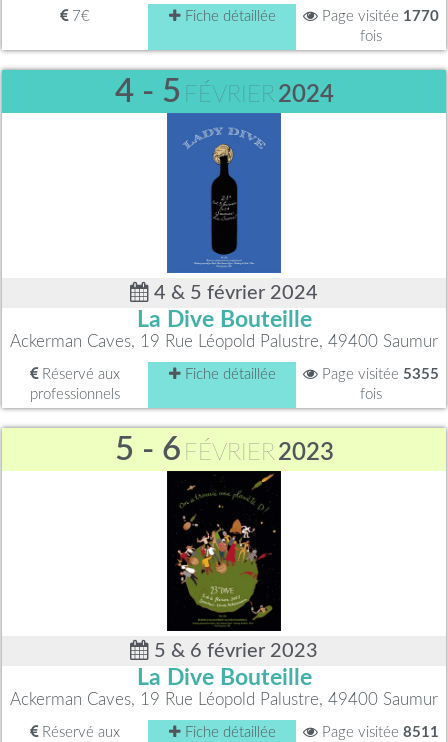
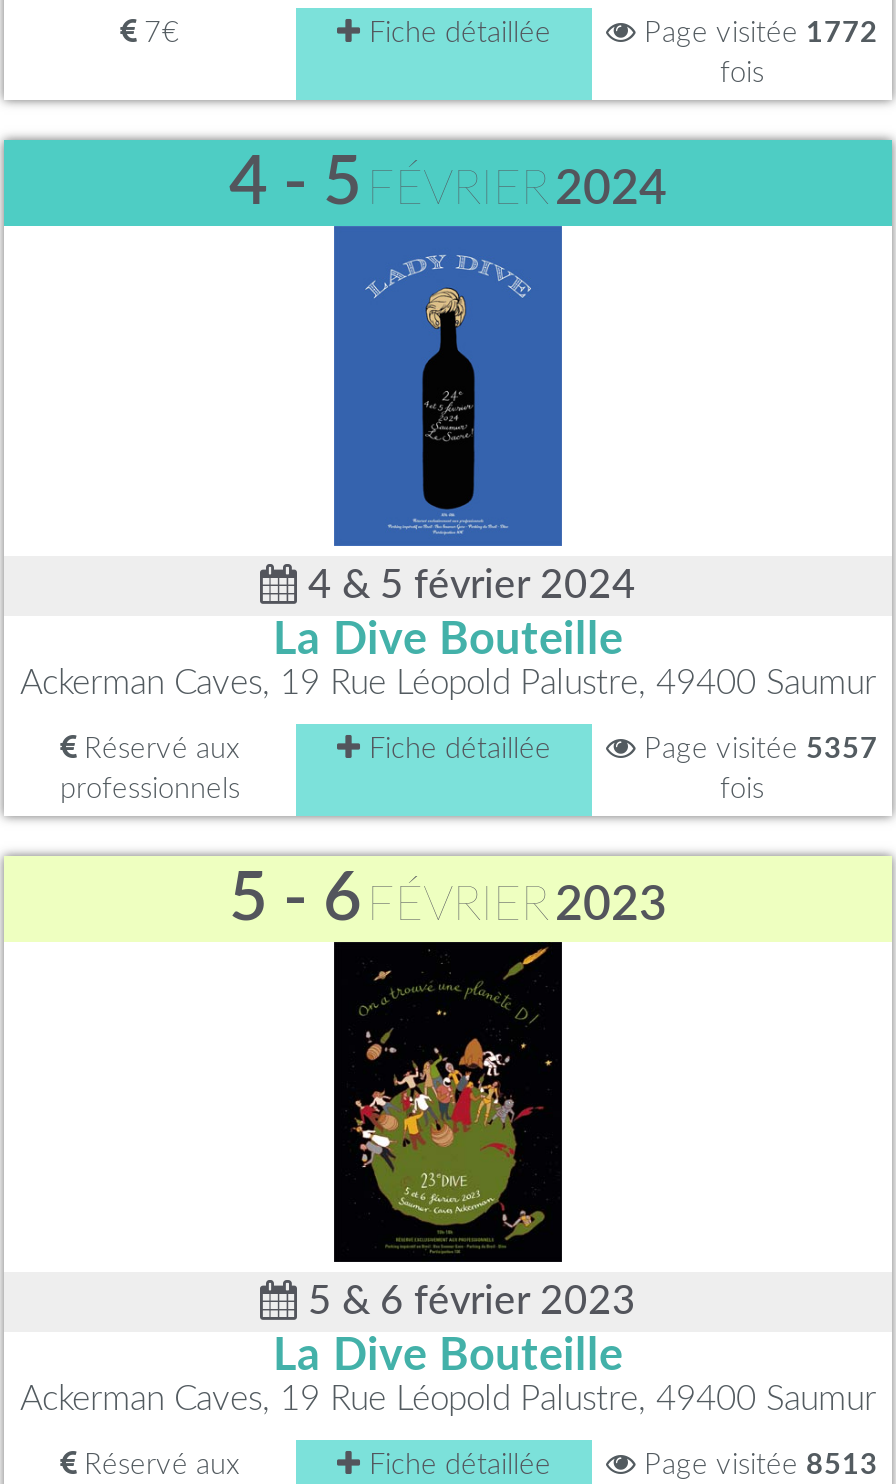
- Page visitée 1770
+ Page visitée 1772

- Page visitée 5355
+ Page visitée 5357

- Page visitée 8511
+ Page visitée 8513
